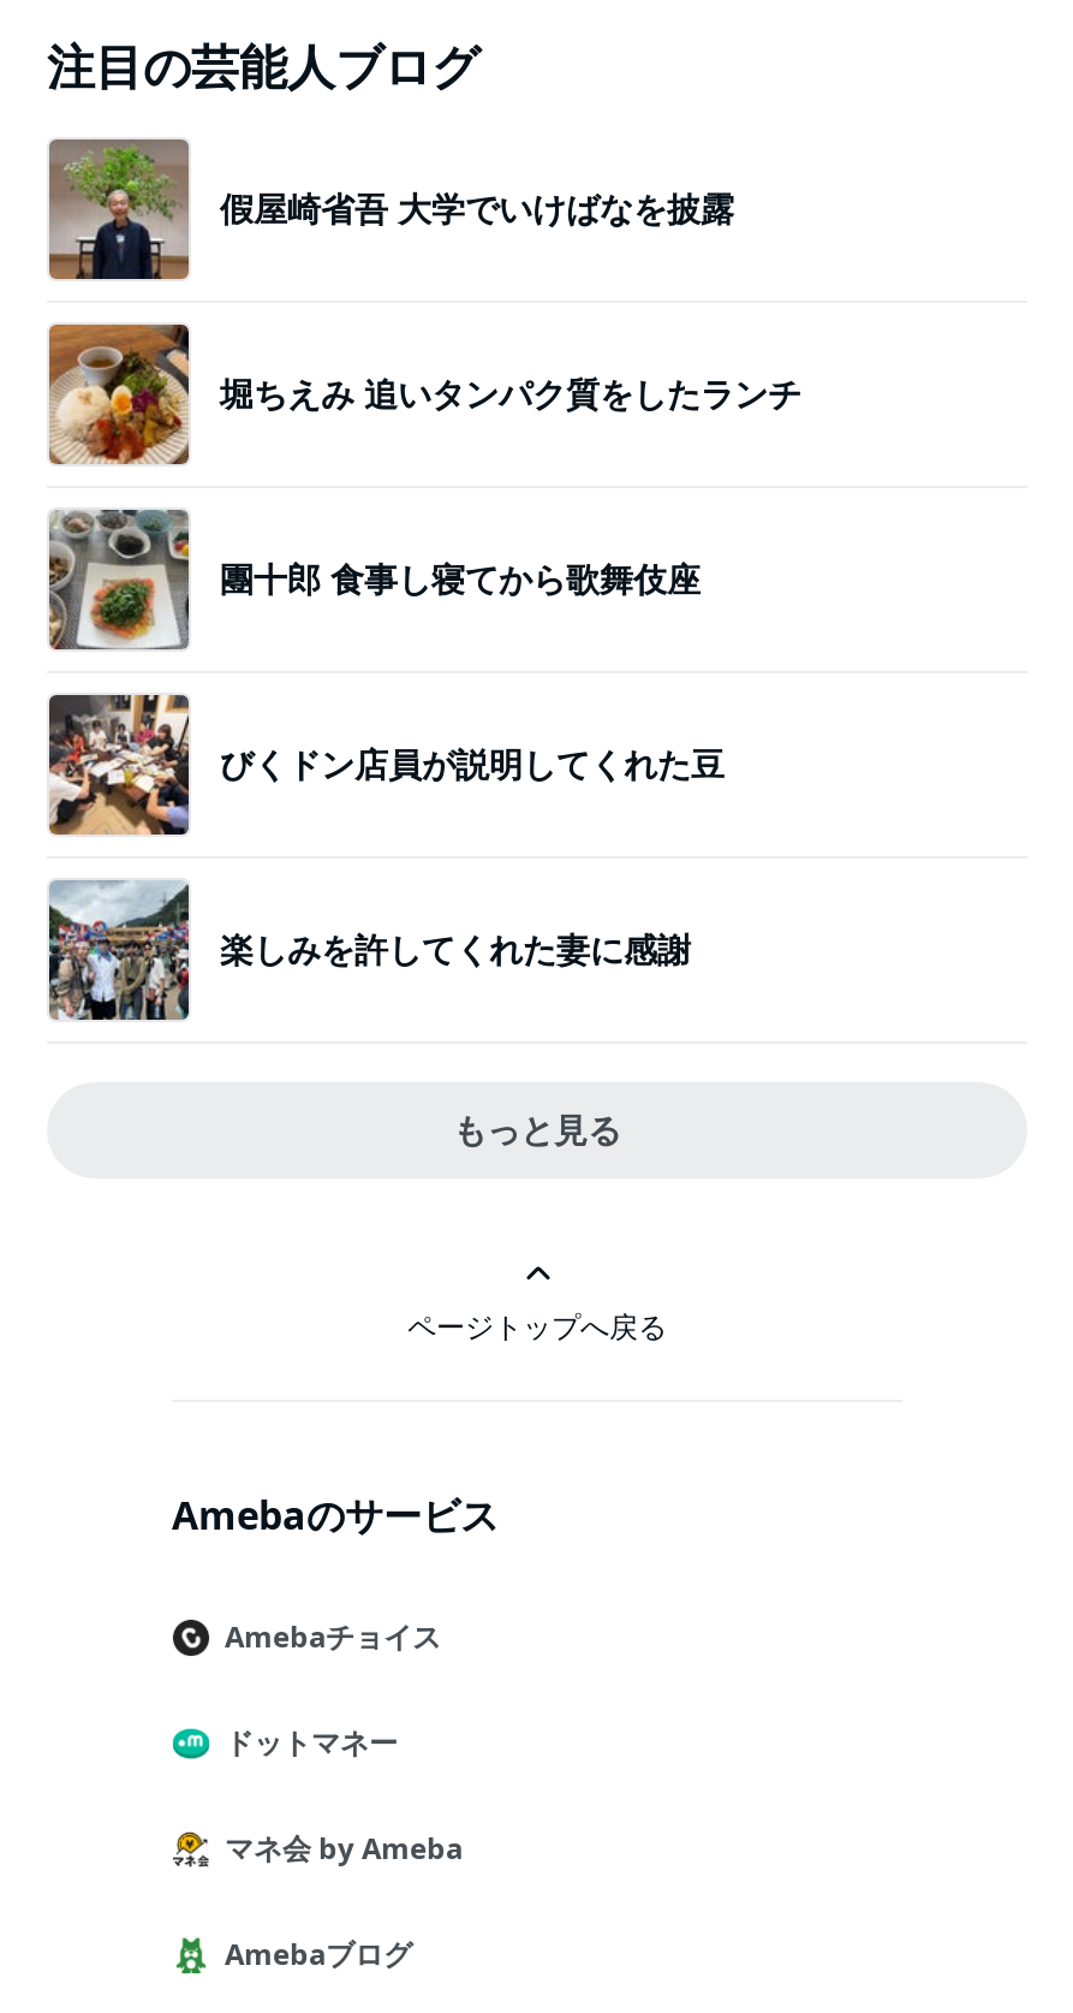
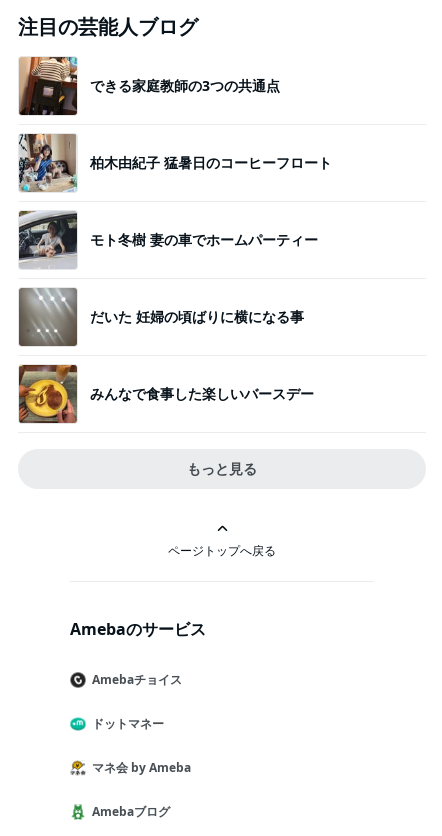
- [image]
- 假屋崎省吾 大学でいけばなを披露
+ [image]
+ できる家庭教師の3つの共通点

- [image]
- 堀ちえみ 追いタンパク質をしたランチ
+ [image]
+ 柏木由紀子 猛暑日のコーヒーフロート

- [image]
- 團十郎 食事し寝てから歌舞伎座
+ [image]
+ モト冬樹 妻の車でホームパーティー

- [image]
- びくドン店員が説明してくれた豆
+ [image]
+ だいた 妊婦の頃ばりに横になる事

- [image]
- 楽しみを許してくれた妻に感謝
+ [image]
+ みんなで食事した楽しいバースデー
